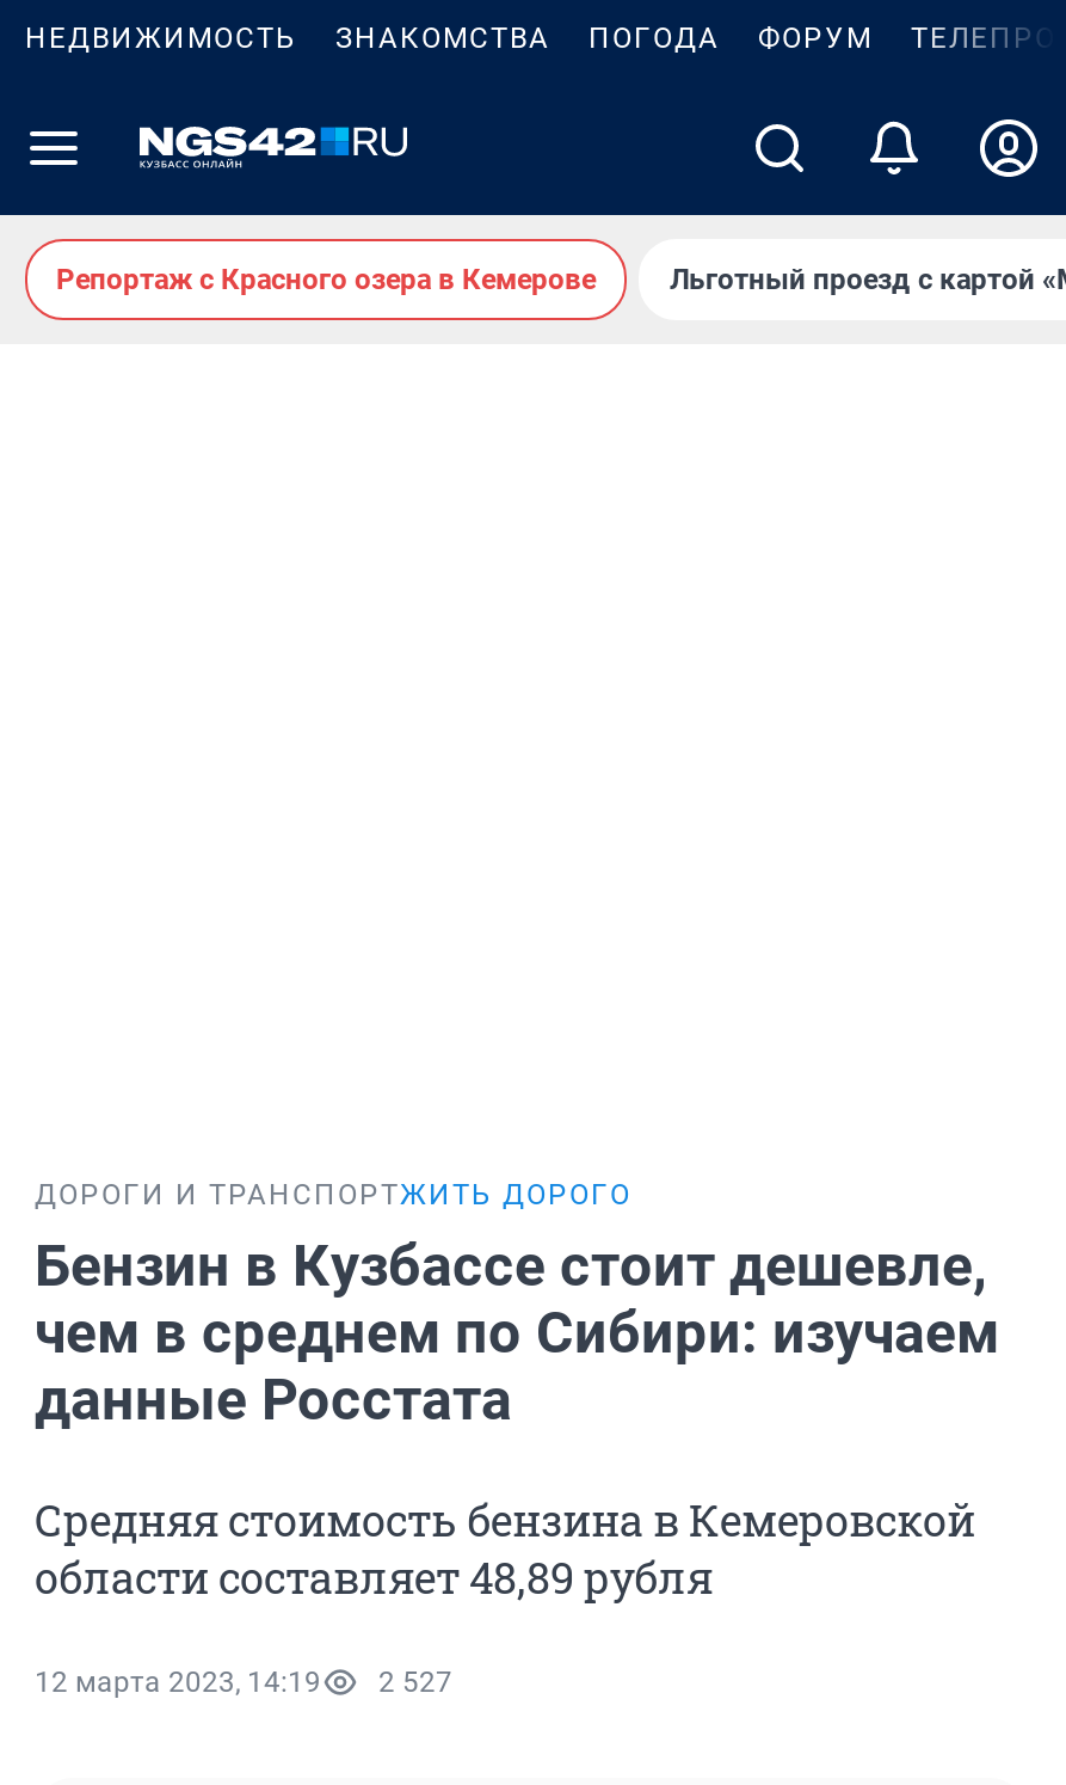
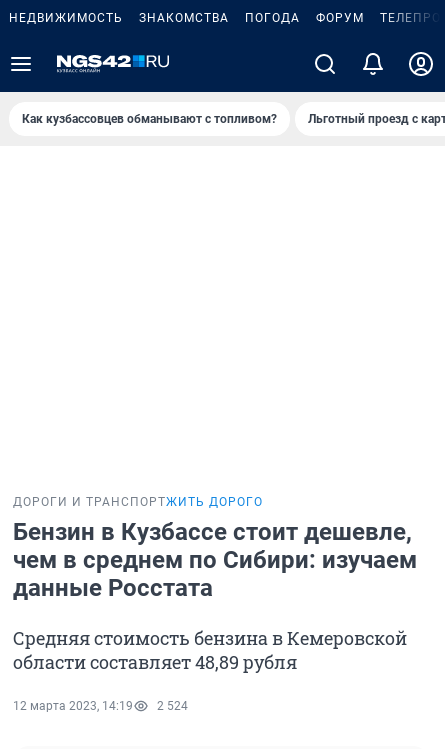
- Репортаж с Красного озера в Кемерове
+ Как кузбассовцев обманывают с топливом?

- 12 марта 2023, 14:19 2 527
+ 12 марта 2023, 14:19 2 524
